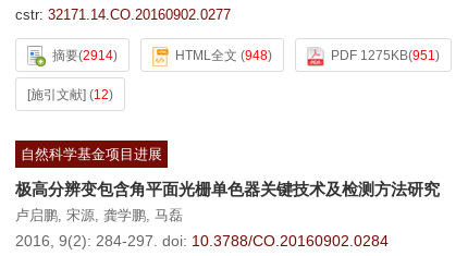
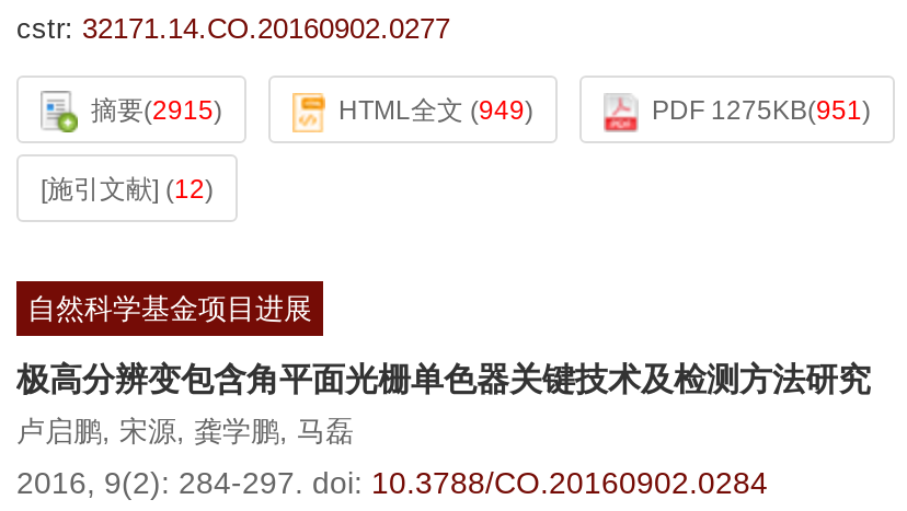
- 摘要(2914)
+ 摘要(2915)

- HTML全文(948)
+ HTML全文(949)
